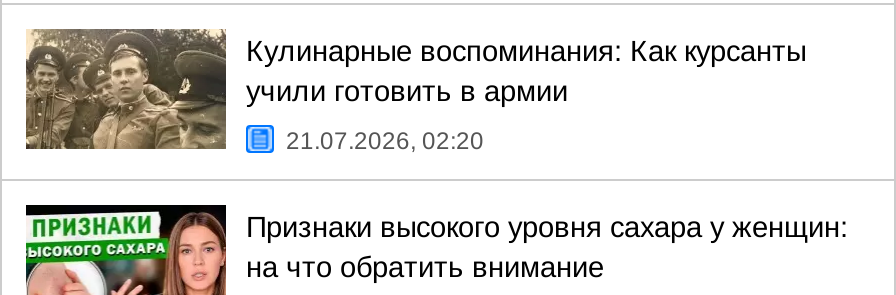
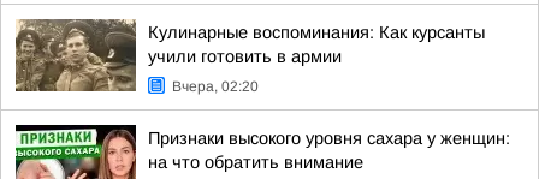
- 21.07.2026, 02:20
+ Вчера, 02:20
